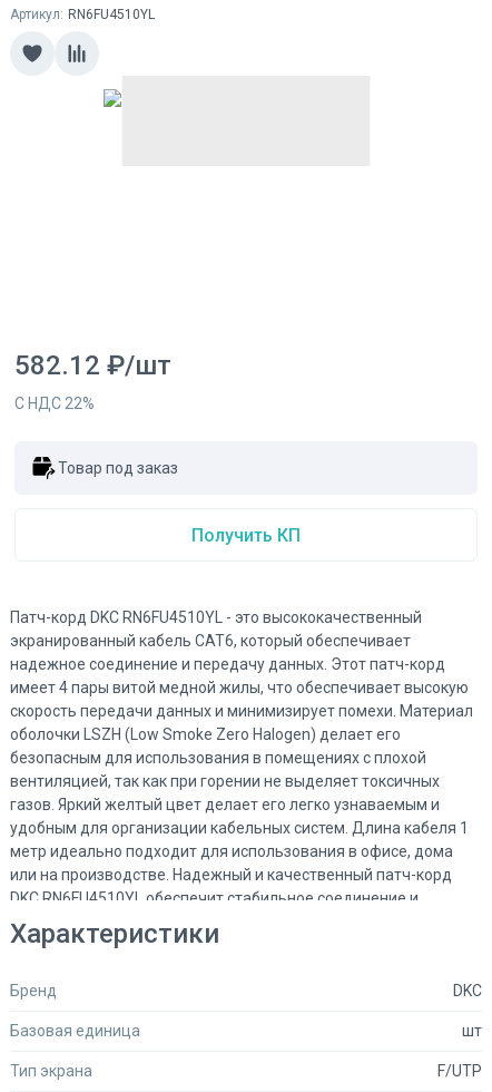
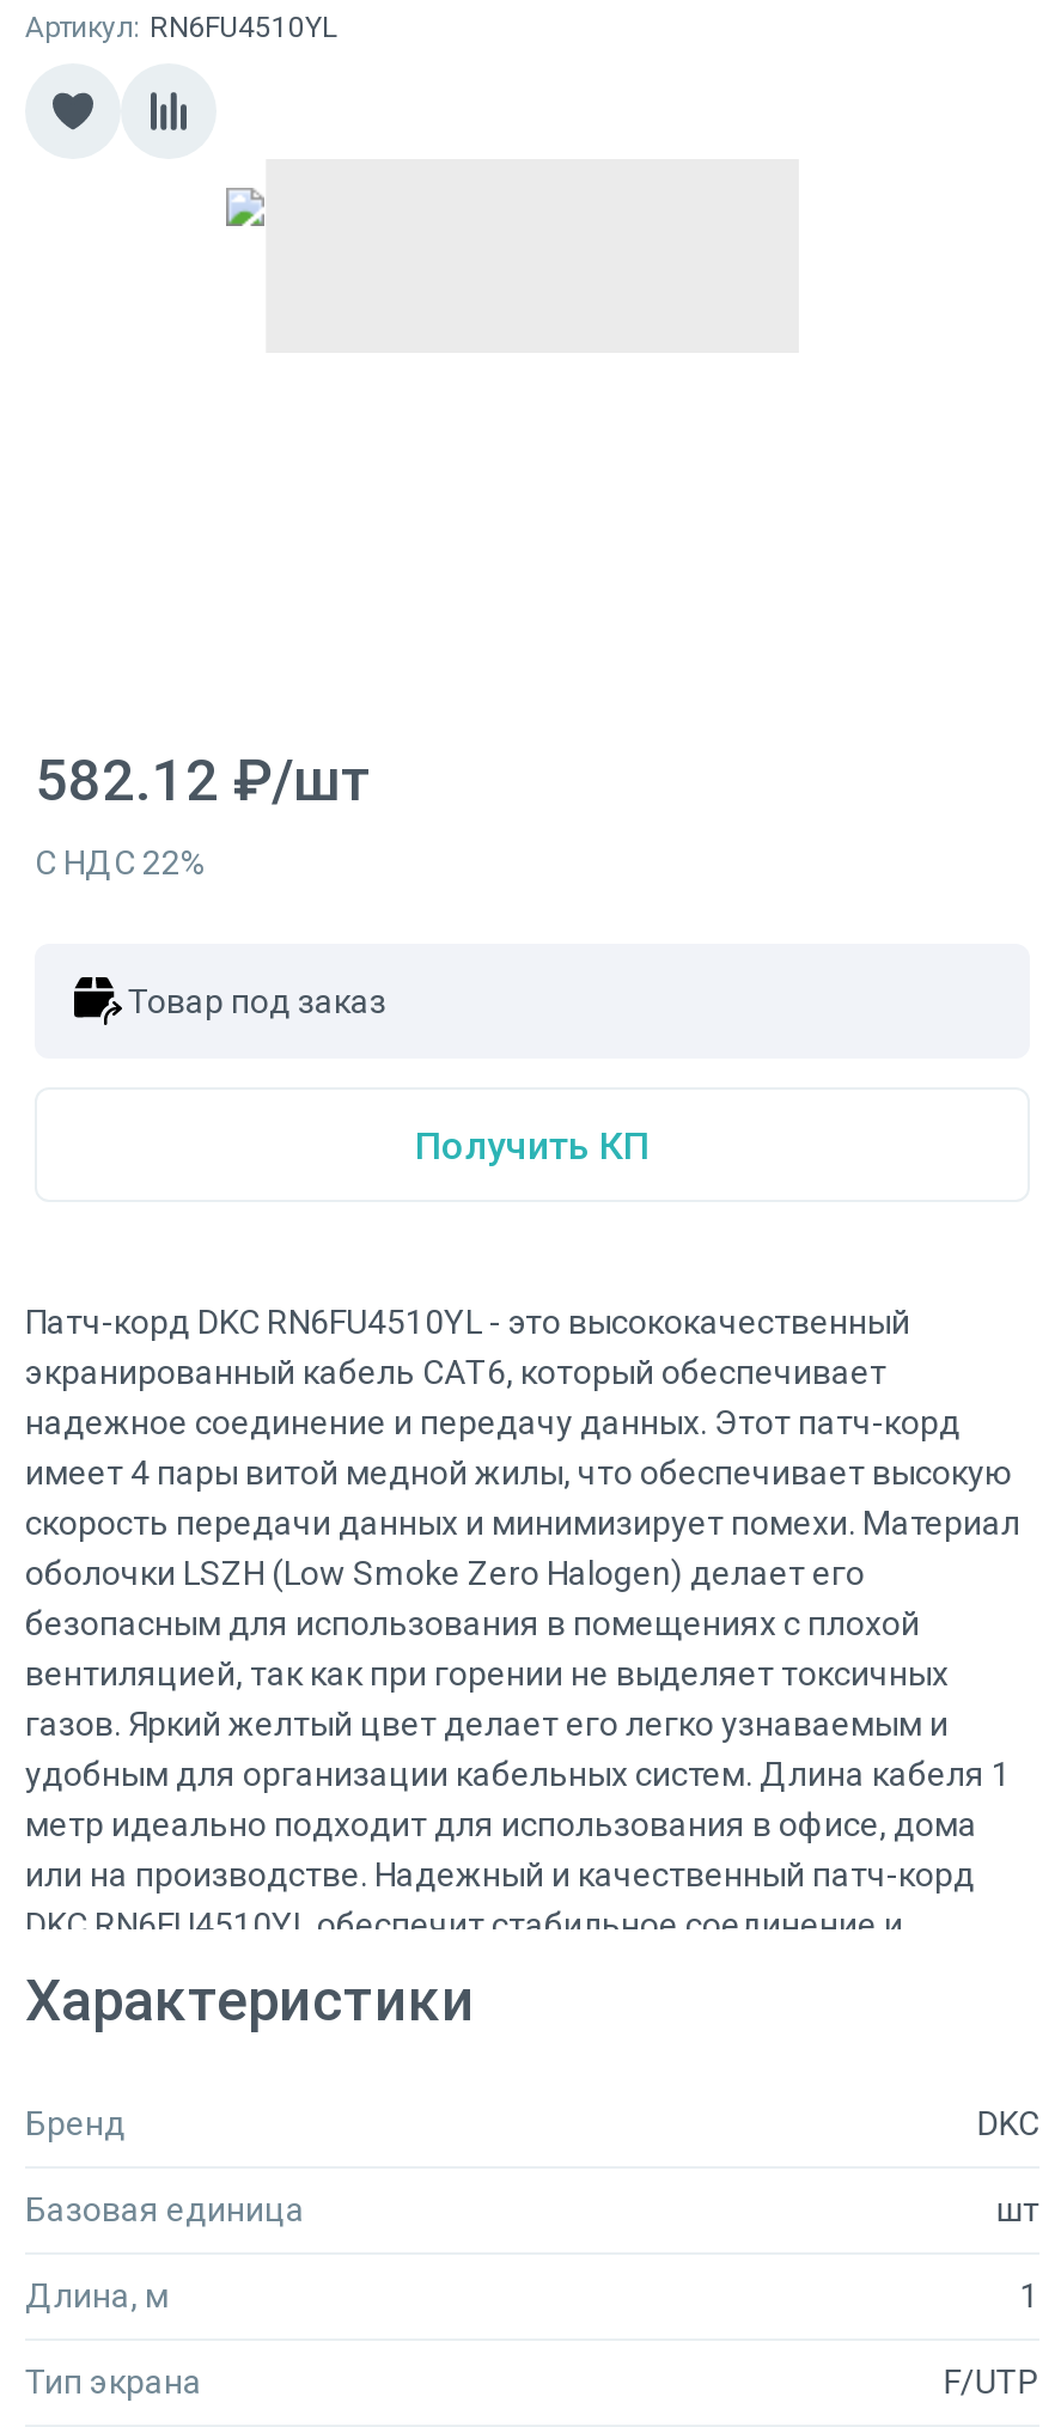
+ Длина, м
+ 1
